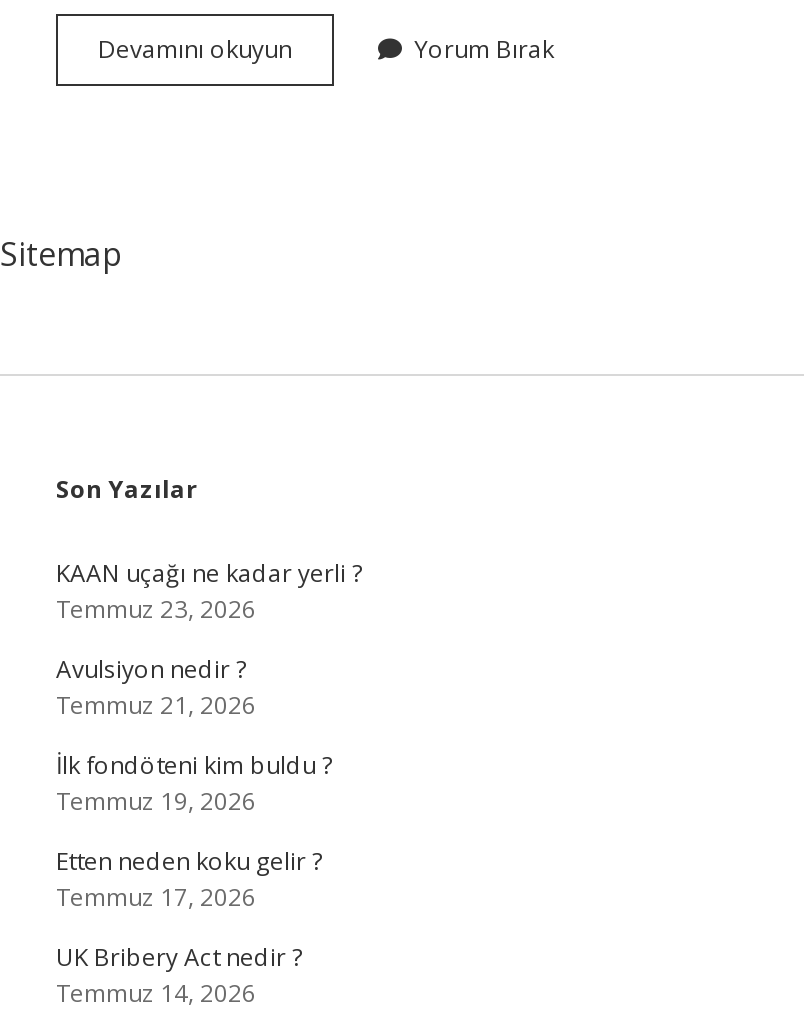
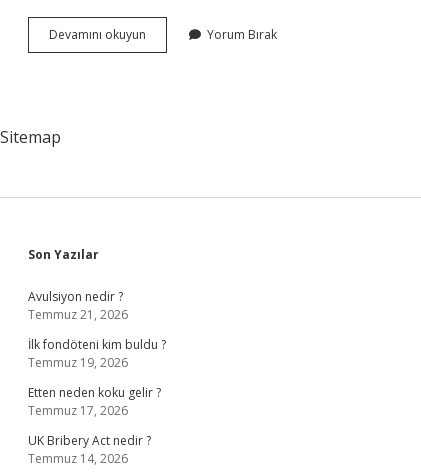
- KAAN uçağı ne kadar yerli ?
- Temmuz 23, 2026
